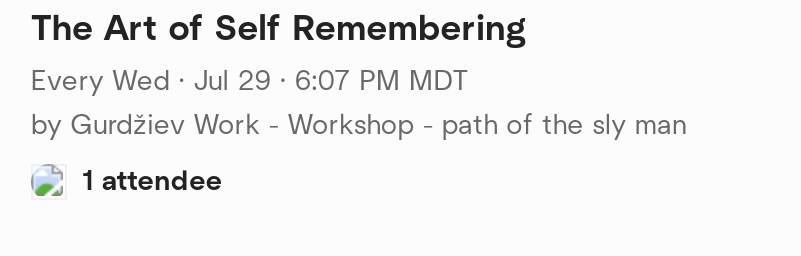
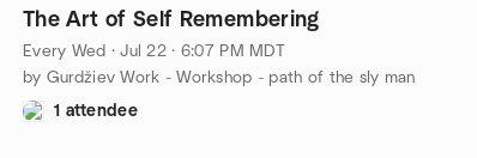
- Every Wed · Jul 29 · 6:07 PM MDT
+ Every Wed · Jul 22 · 6:07 PM MDT
